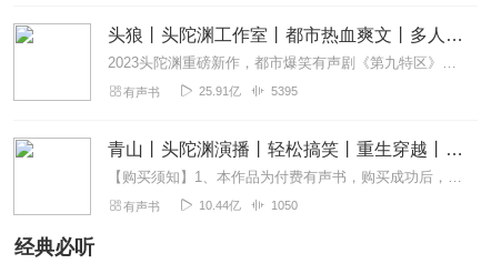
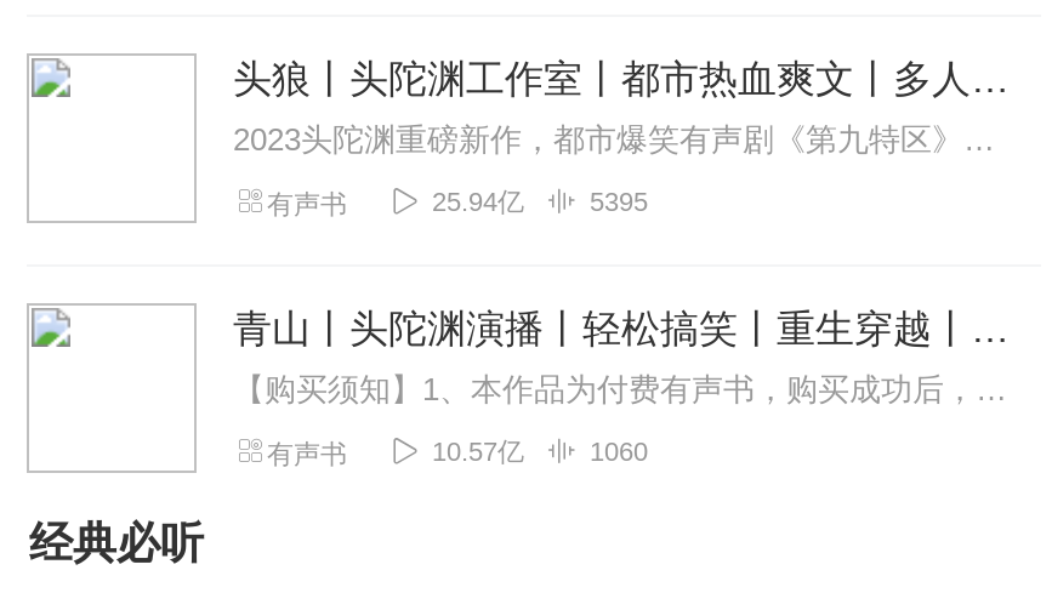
- 25.91亿
+ 25.94亿

- 10.44亿
+ 10.57亿

- 1050
+ 1060
